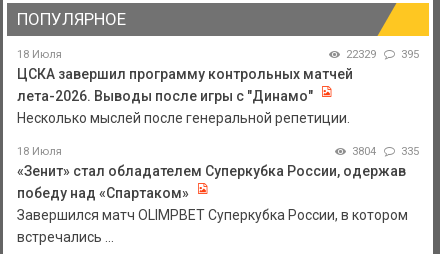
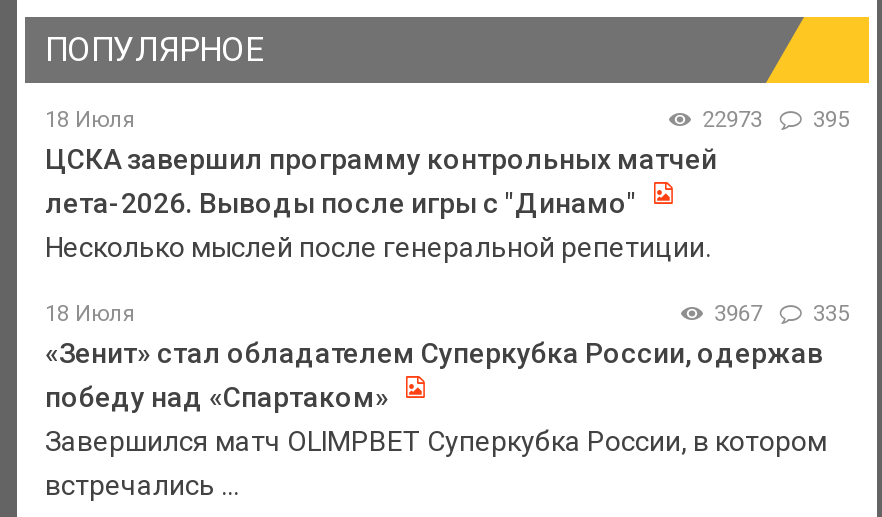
- 22329 395
+ 22973 395

- 3804 335
+ 3967 335
